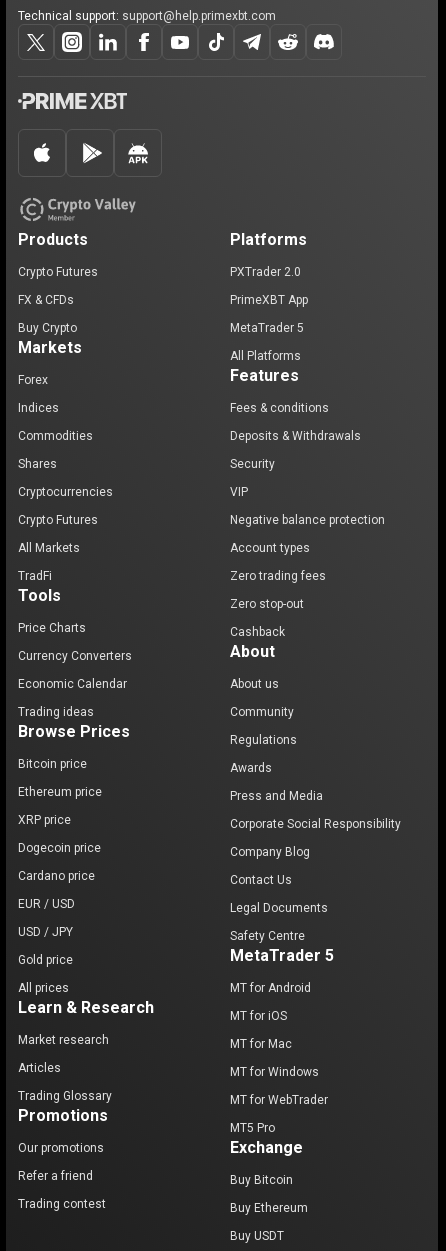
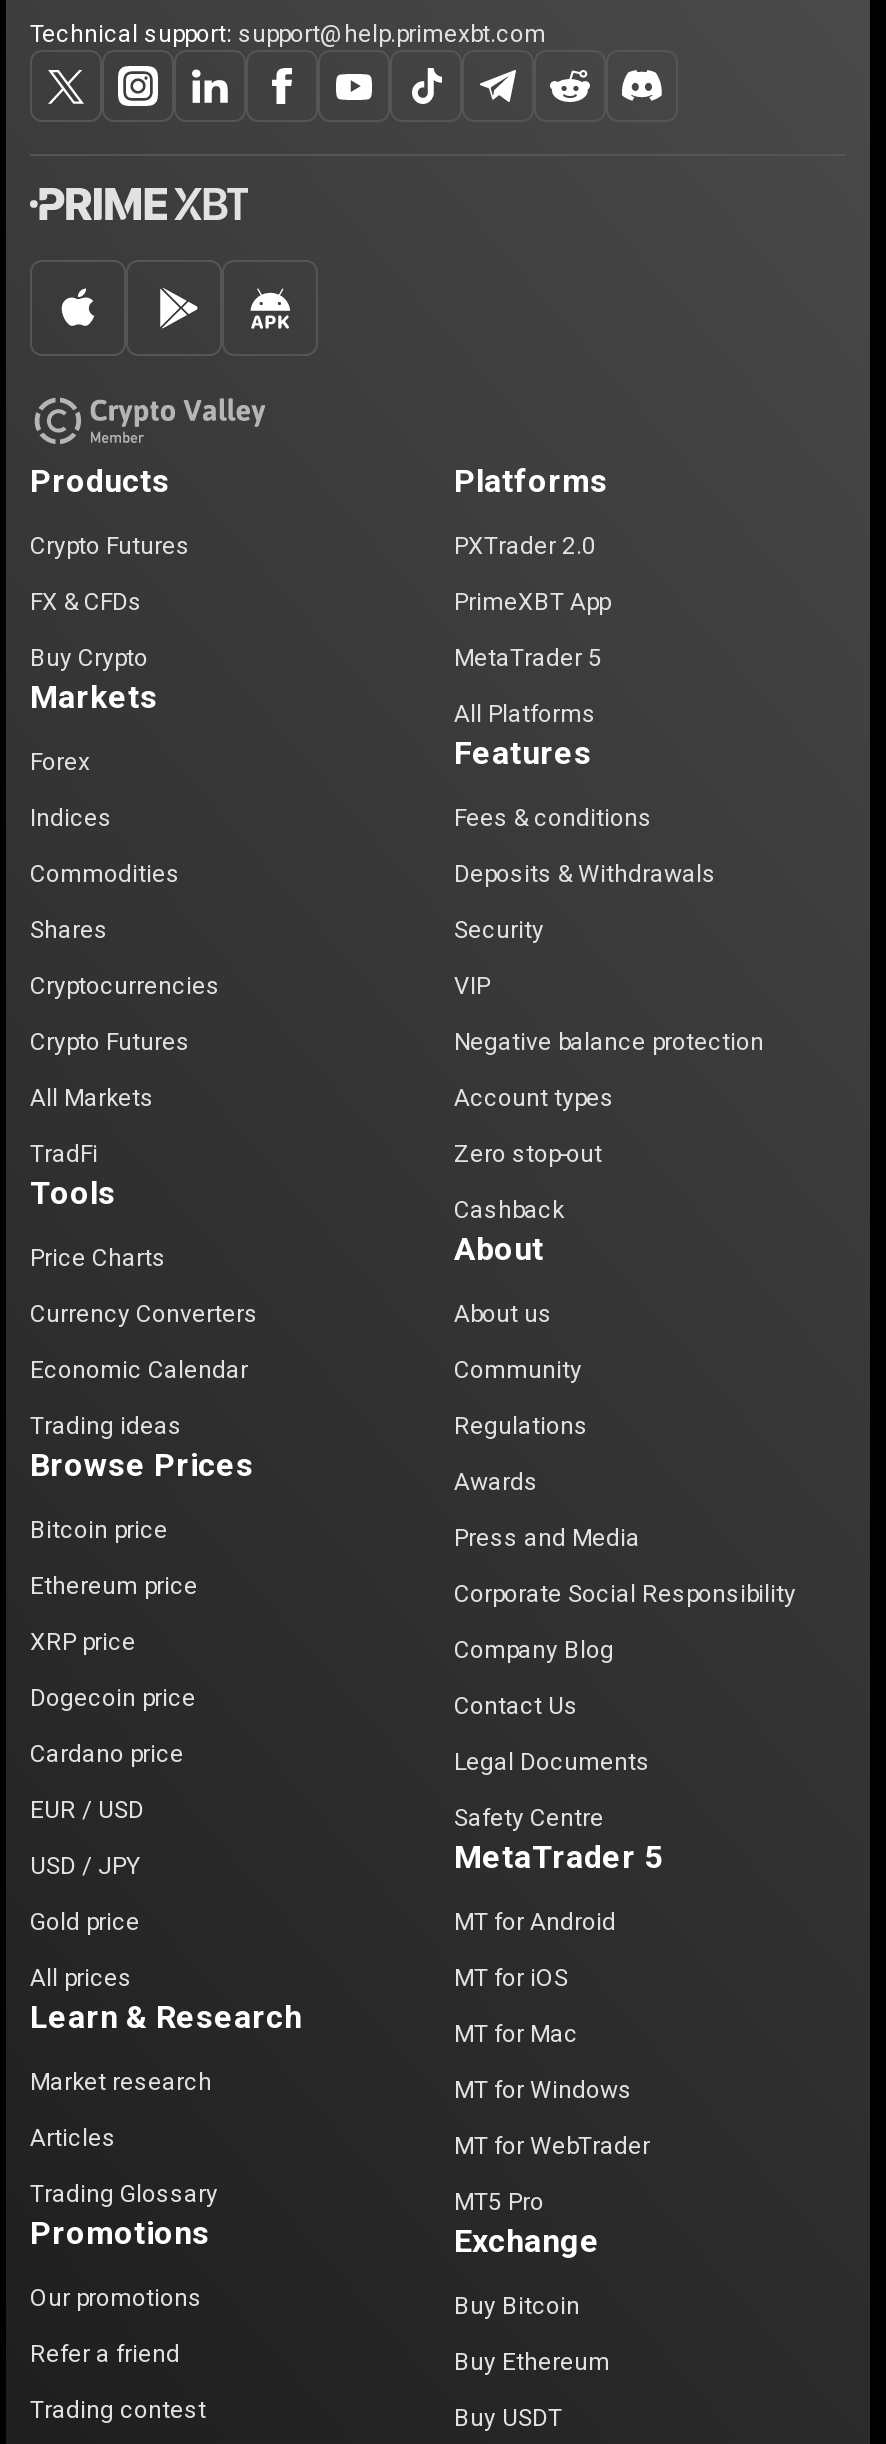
- Zero trading fees
